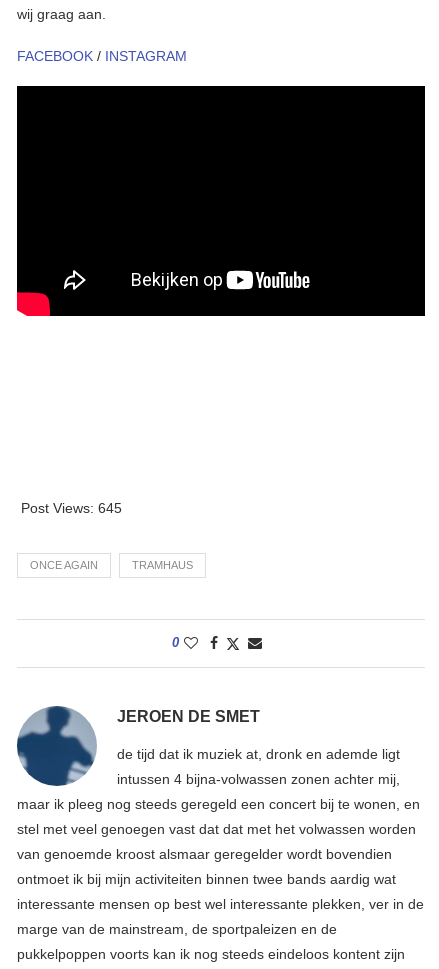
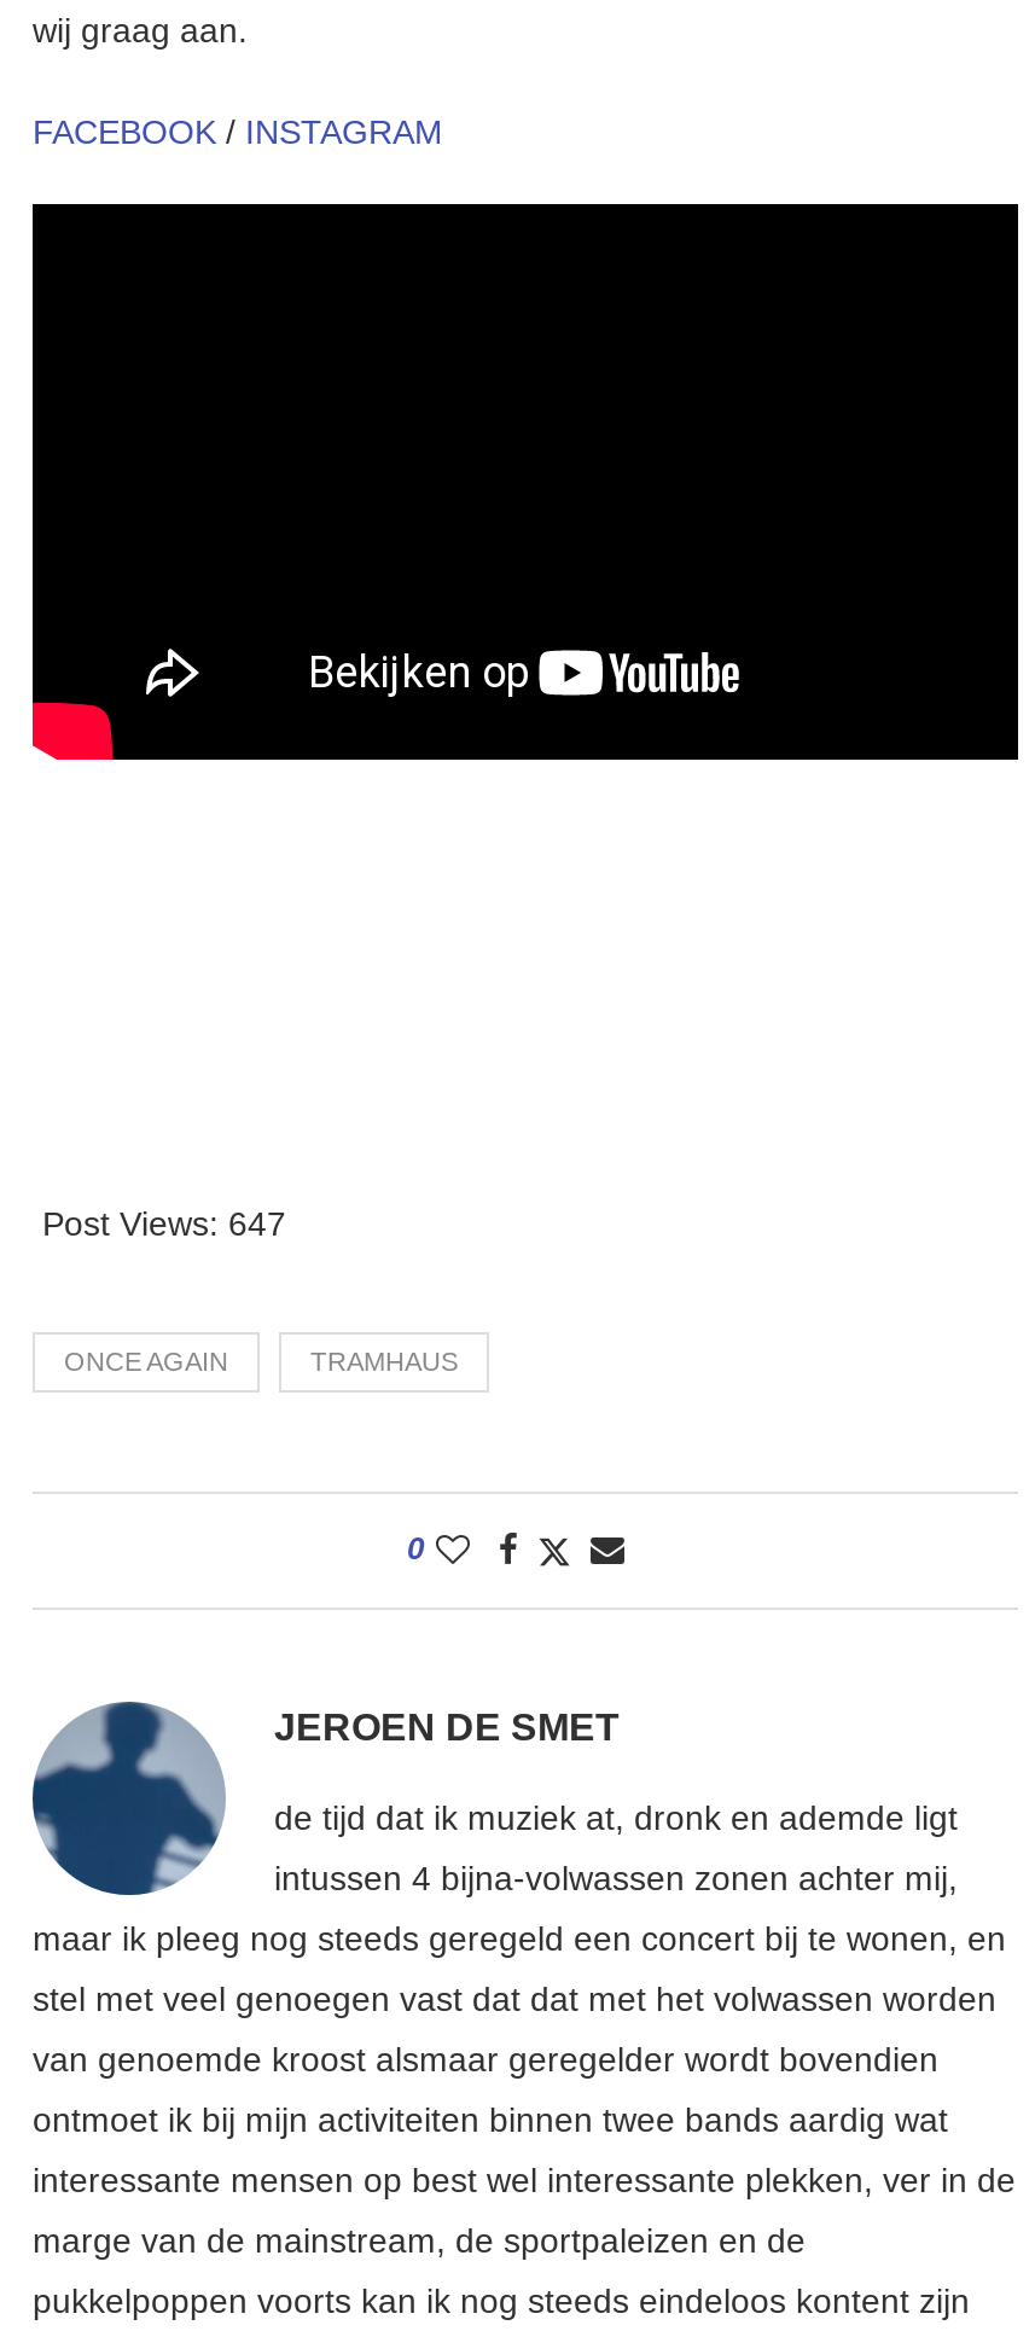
- Post Views: 645
+ Post Views: 647
